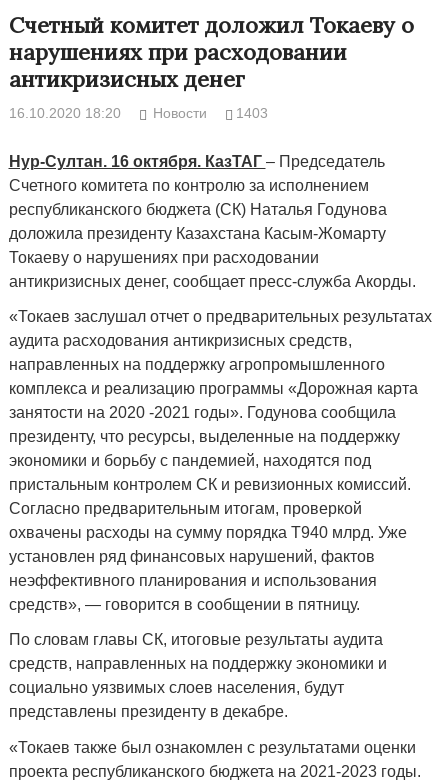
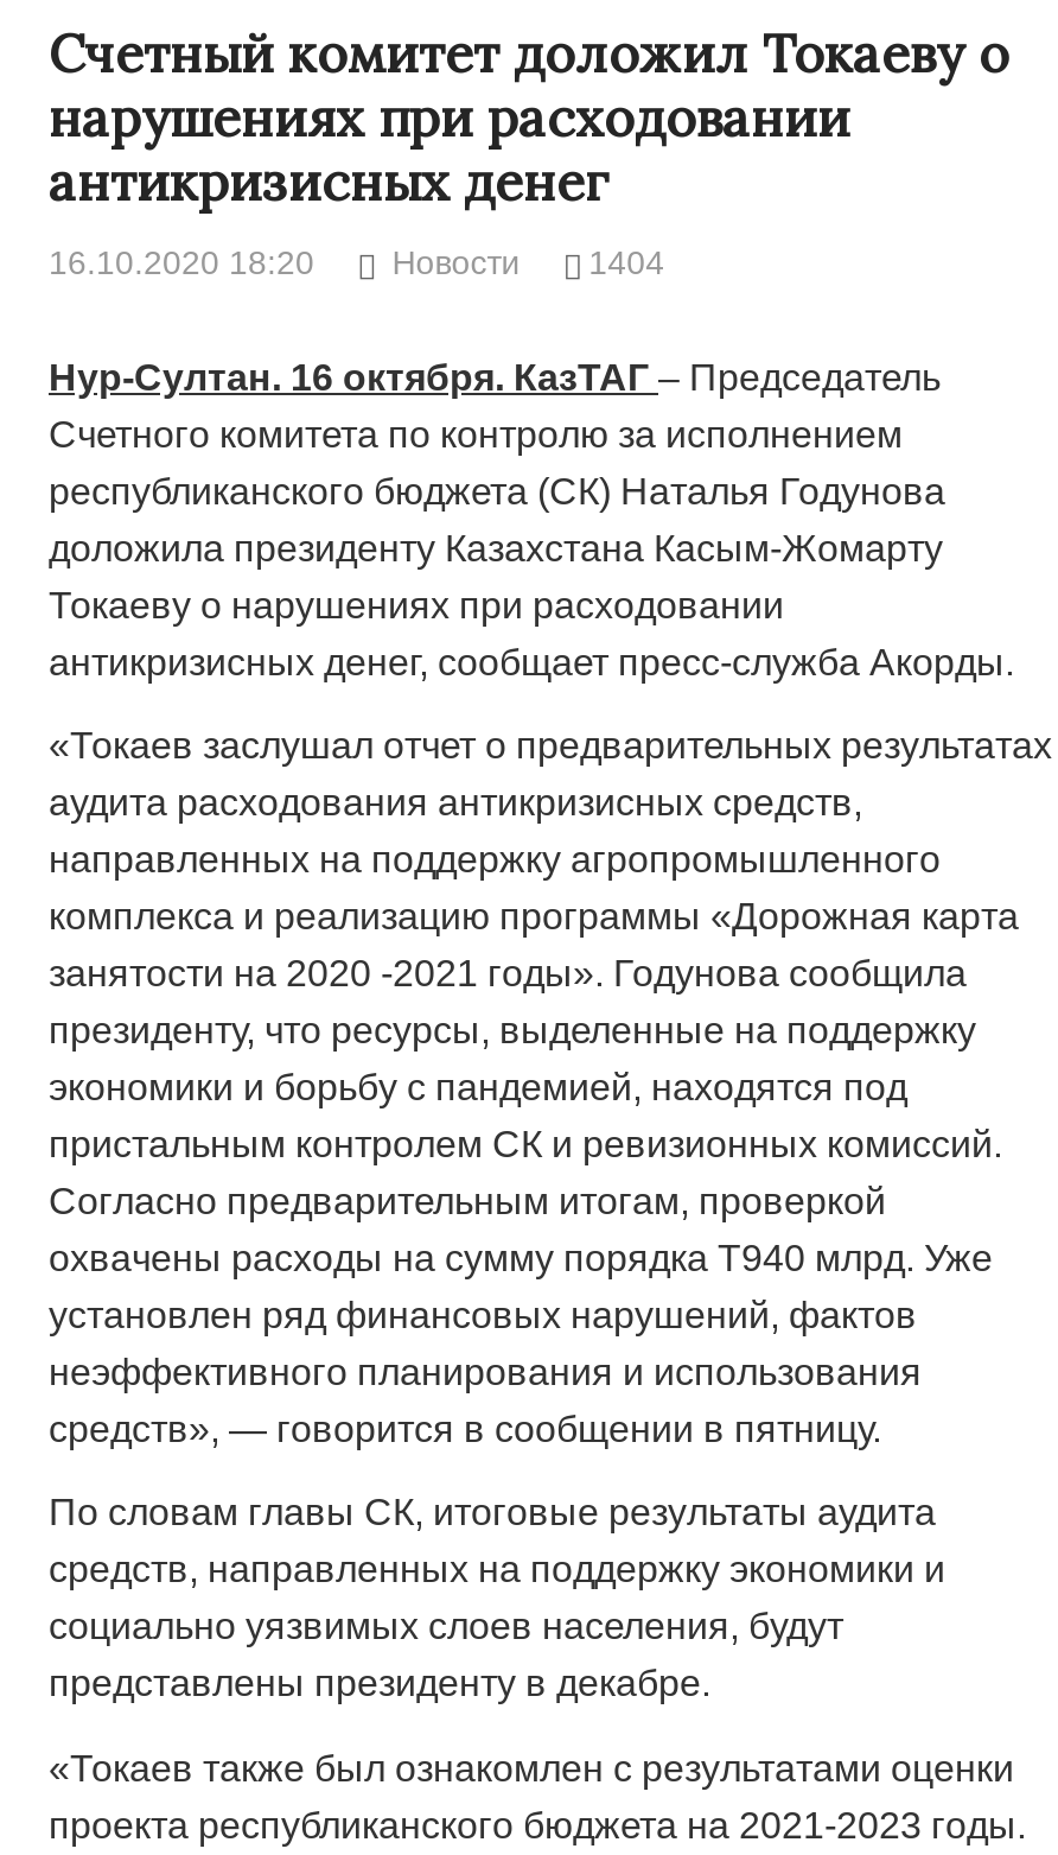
- Новости 1403
+ Новости 1404
